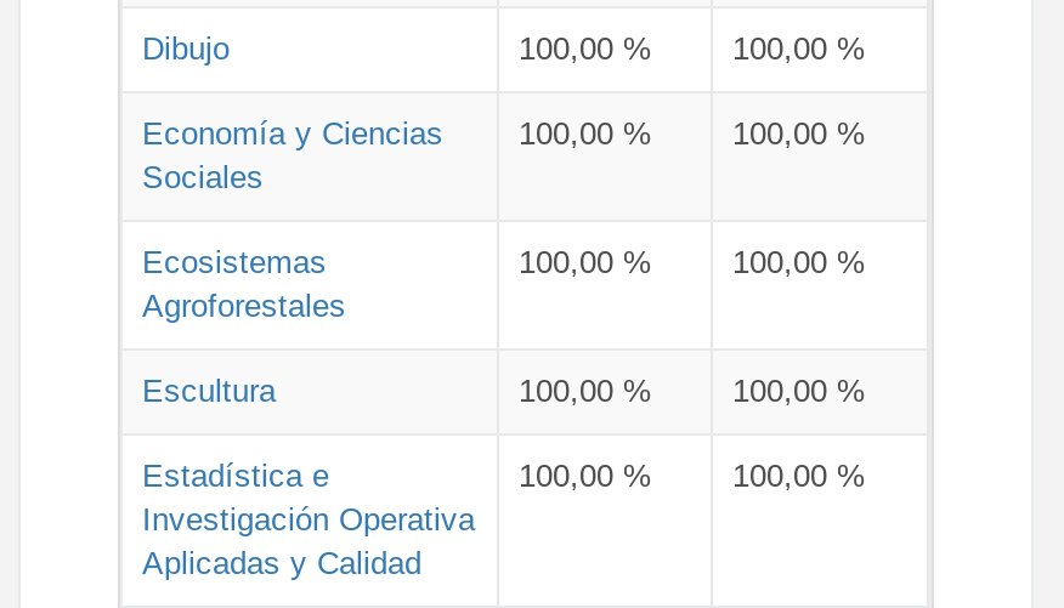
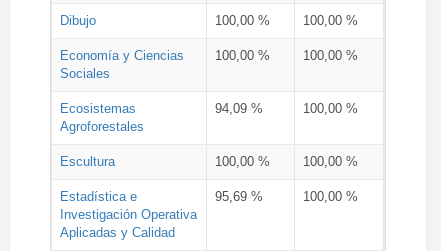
- 100,00 %
+ 94,09 %

- 100,00 %
+ 95,69 %
